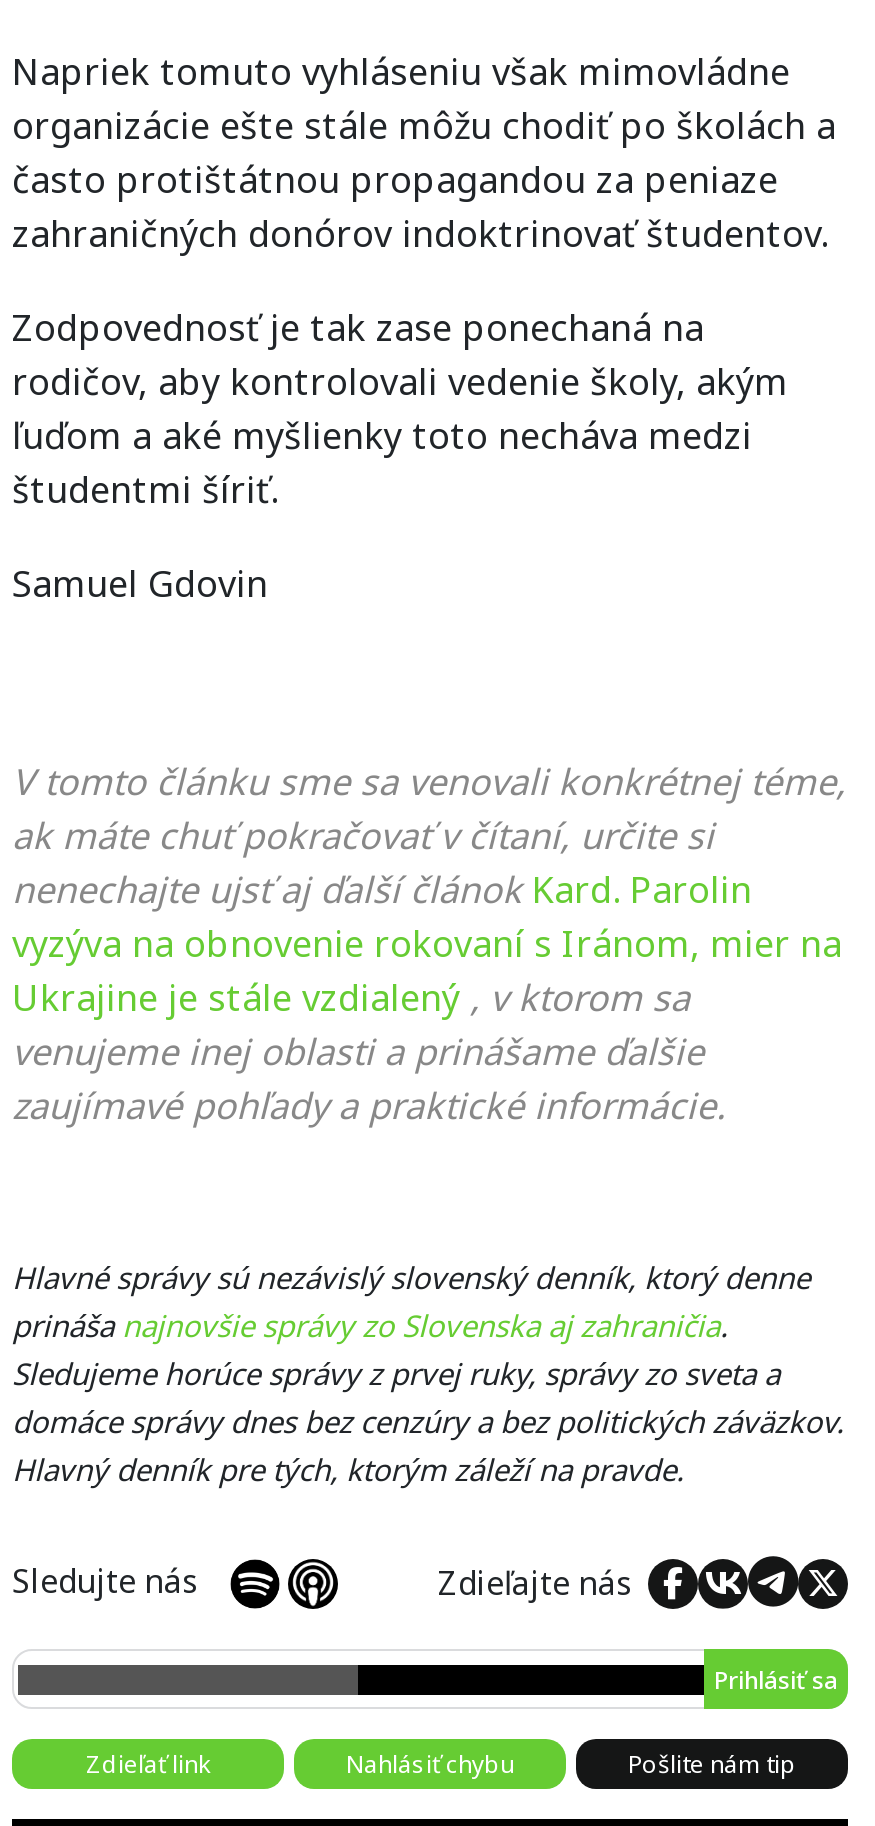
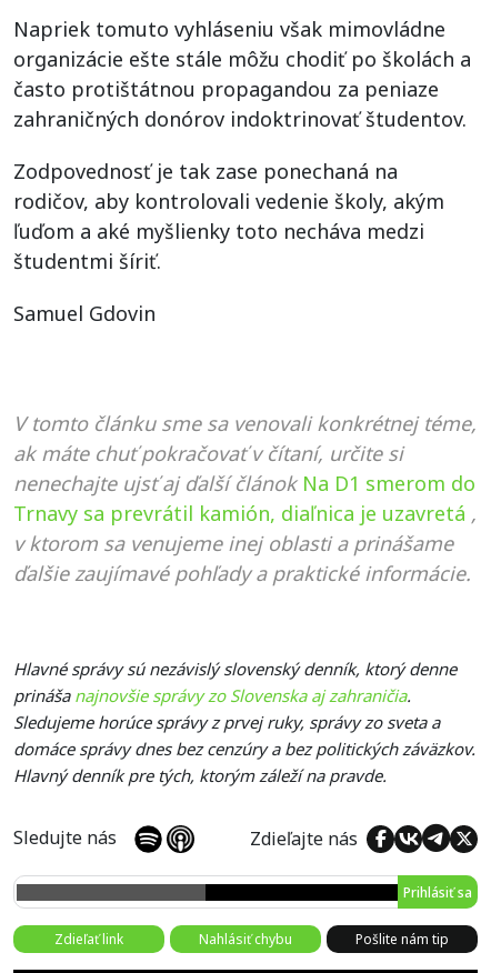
- nenechajte ujsť aj ďalší článok Kard. Parolin
- vyzýva na obnovenie rokovaní s Iránom, mier na
- Ukrajine je stále vzdialený , v ktorom sa
- venujeme inej oblasti a prinášame ďalšie
- zaujímavé pohľady a praktické informácie.
+ nenechajte ujsť aj ďalší článok Na D1 smerom do
+ Trnavy sa prevrátil kamión, diaľnica je uzavretá ,
+ v ktorom sa venujeme inej oblasti a prinášame
+ ďalšie zaujímavé pohľady a praktické informácie.
